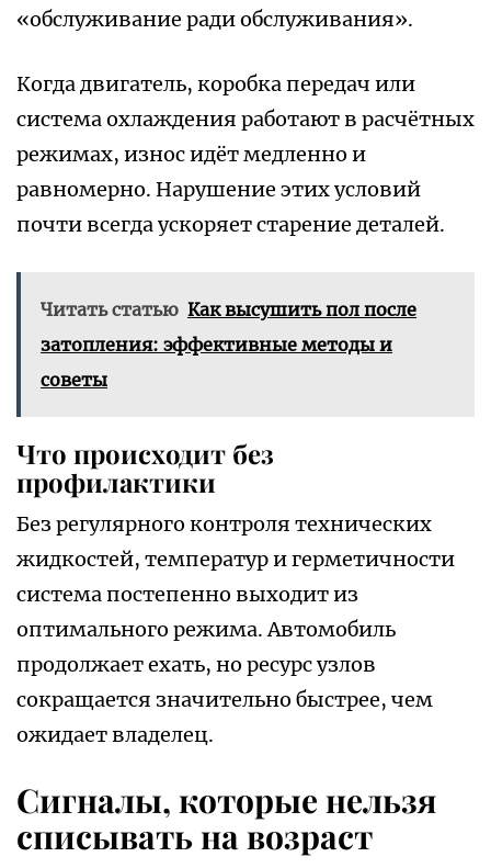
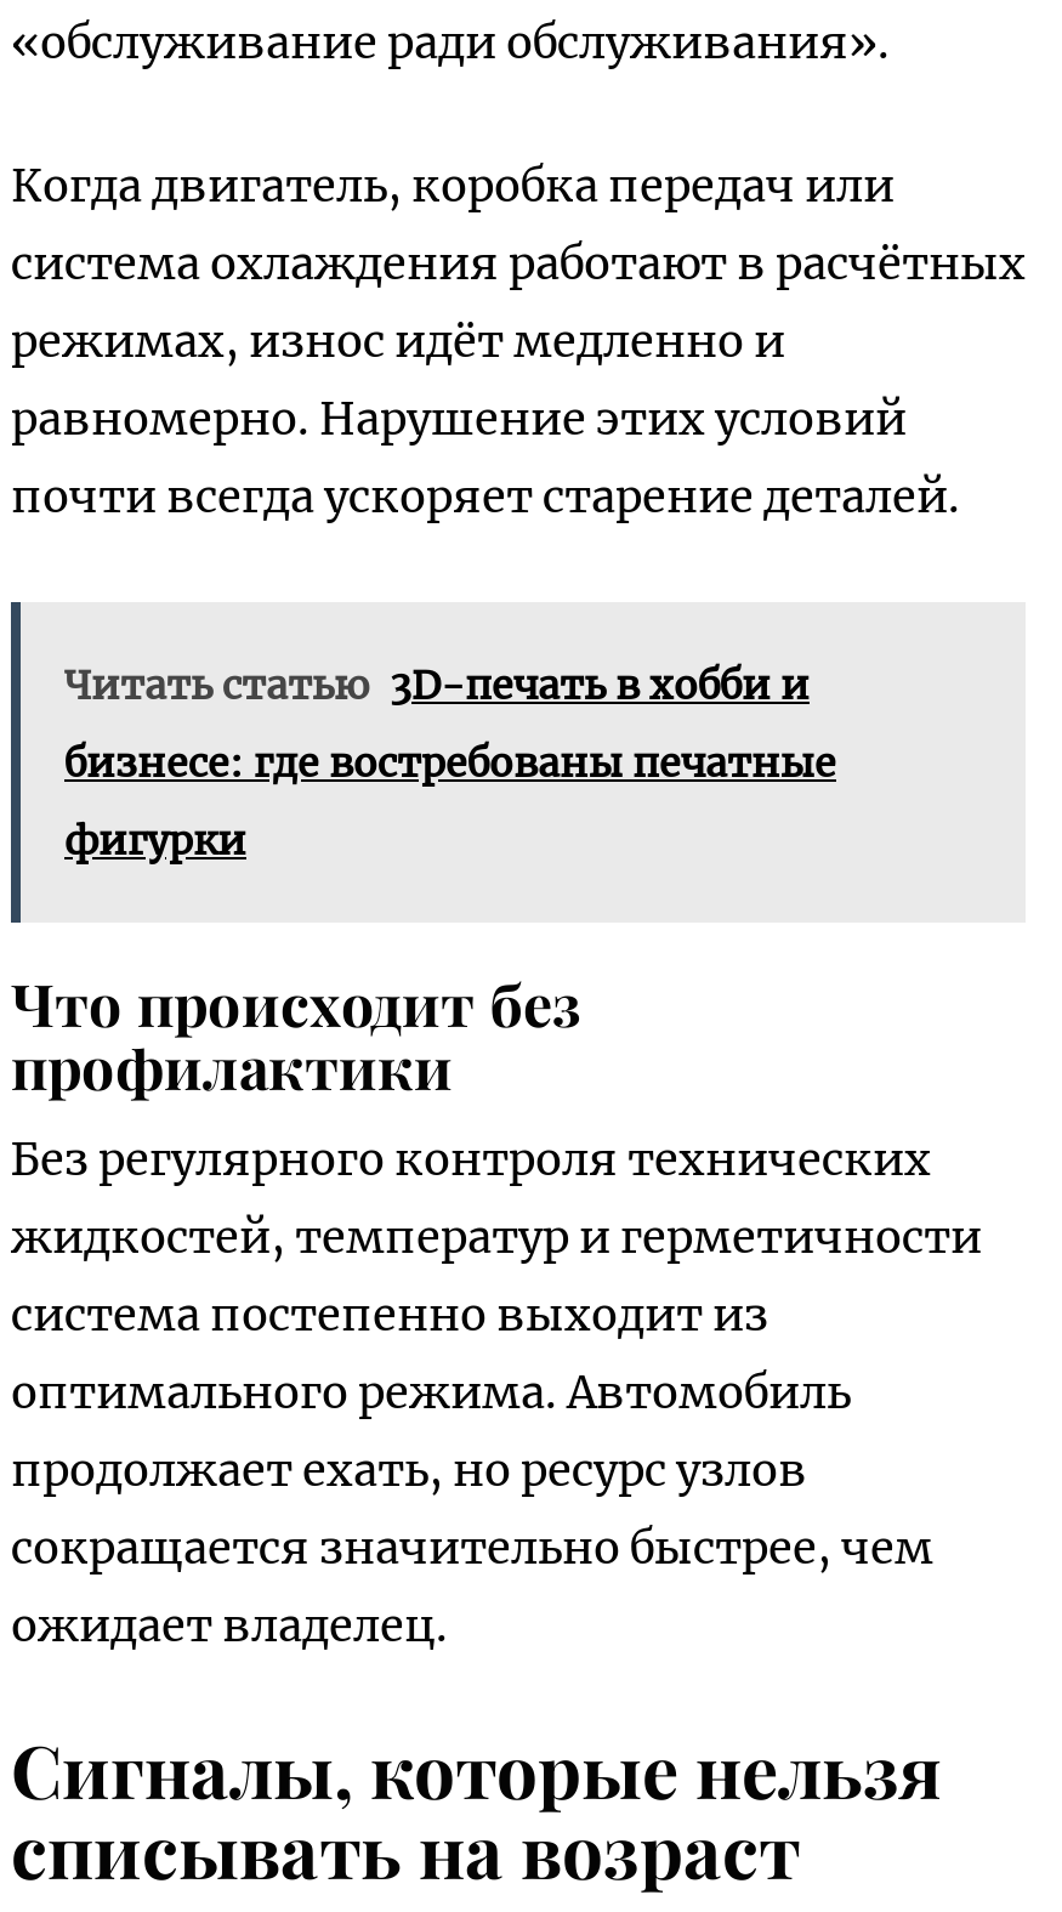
- Читать статью Как высушить пол после
+ Читать статью 3D-печать в хобби и

- затопления: эффективные методы и
+ бизнесе: где востребованы печатные

- советы
+ фигурки
